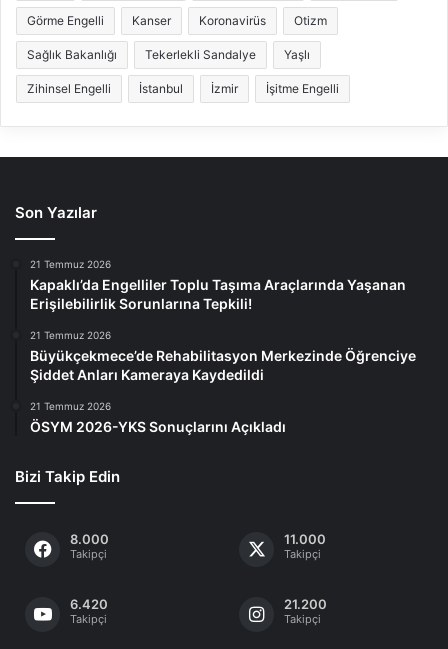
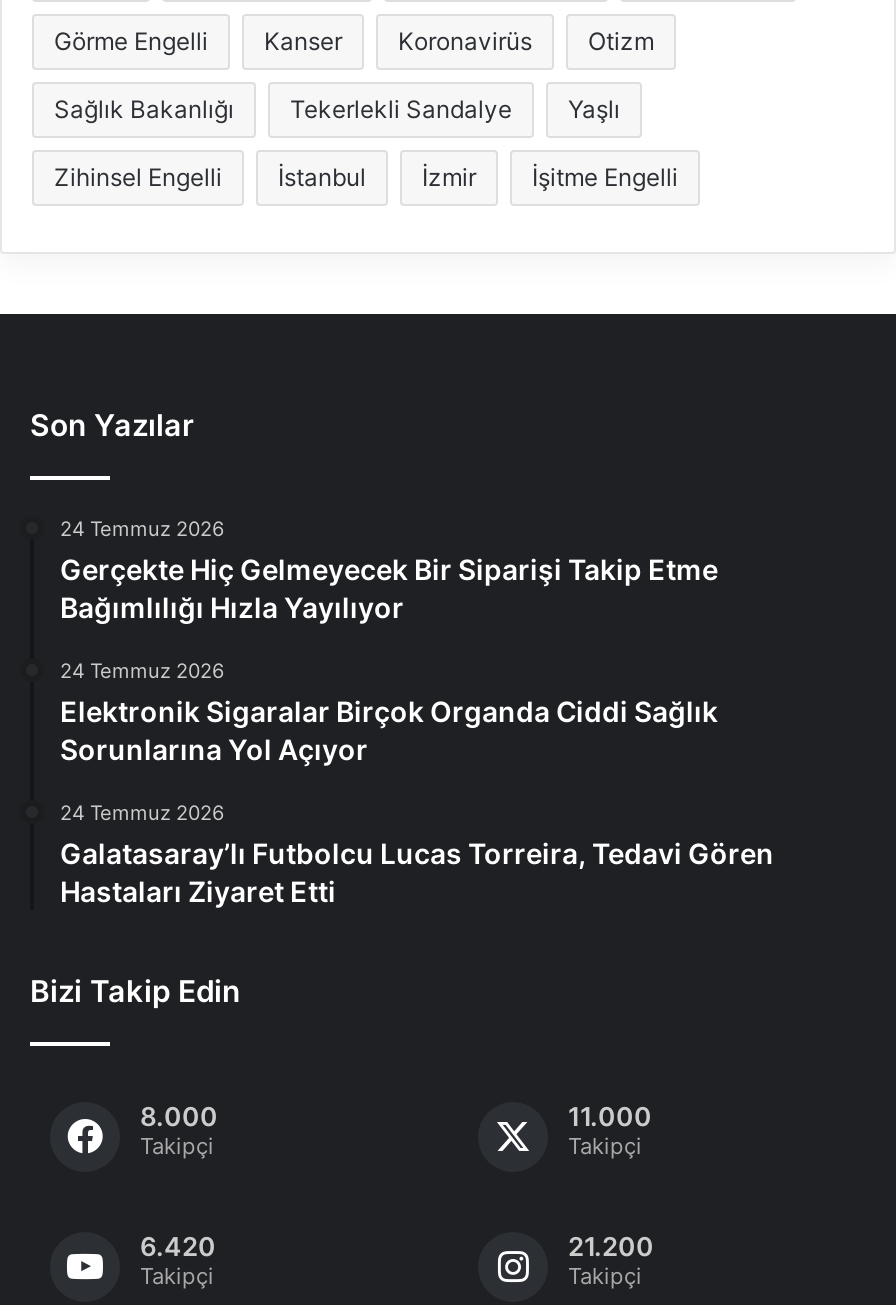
- 21 Temmuz 2026
- Kapaklı’da Engelliler Toplu Taşıma Araçlarında Yaşanan
- Erişilebilirlik Sorunlarına Tepkili!
+ 24 Temmuz 2026
+ Gerçekte Hiç Gelmeyecek Bir Siparişi Takip Etme
+ Bağımlılığı Hızla Yayılıyor

- 21 Temmuz 2026
- Büyükçekmece’de Rehabilitasyon Merkezinde Öğrenciye
- Şiddet Anları Kameraya Kaydedildi
+ 24 Temmuz 2026
+ Elektronik Sigaralar Birçok Organda Ciddi Sağlık
+ Sorunlarına Yol Açıyor

- 21 Temmuz 2026
- ÖSYM 2026-YKS Sonuçlarını Açıkladı
+ 24 Temmuz 2026
+ Galatasaray’lı Futbolcu Lucas Torreira, Tedavi Gören
+ Hastaları Ziyaret Etti
